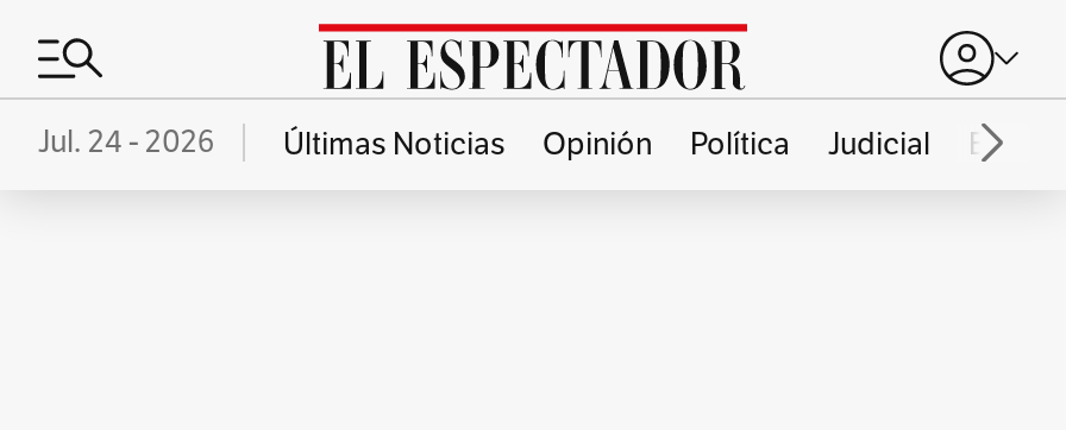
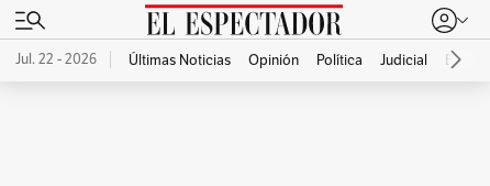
- Jul. 24 - 2026
+ Jul. 22 - 2026
